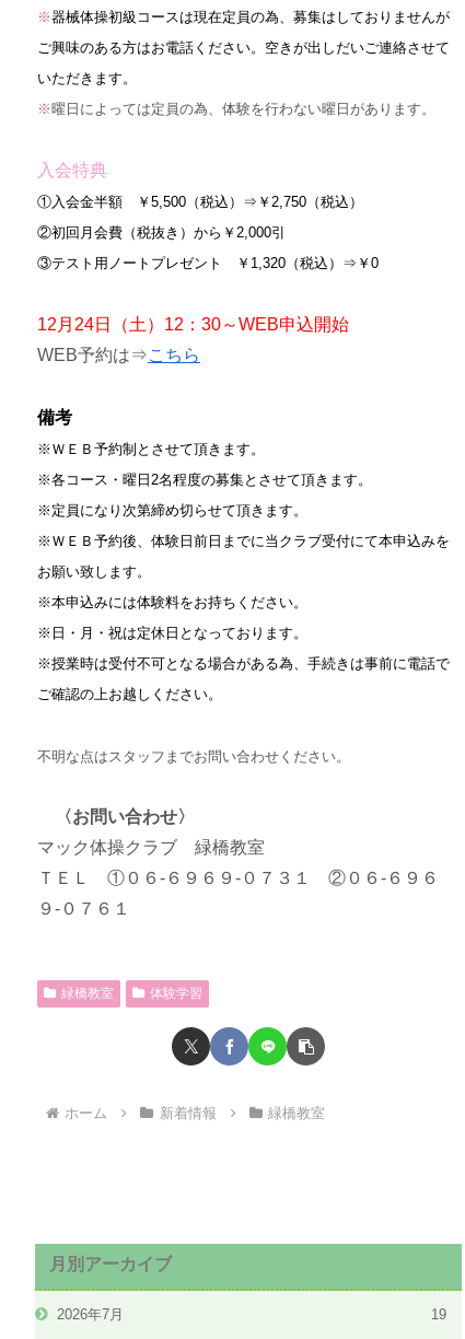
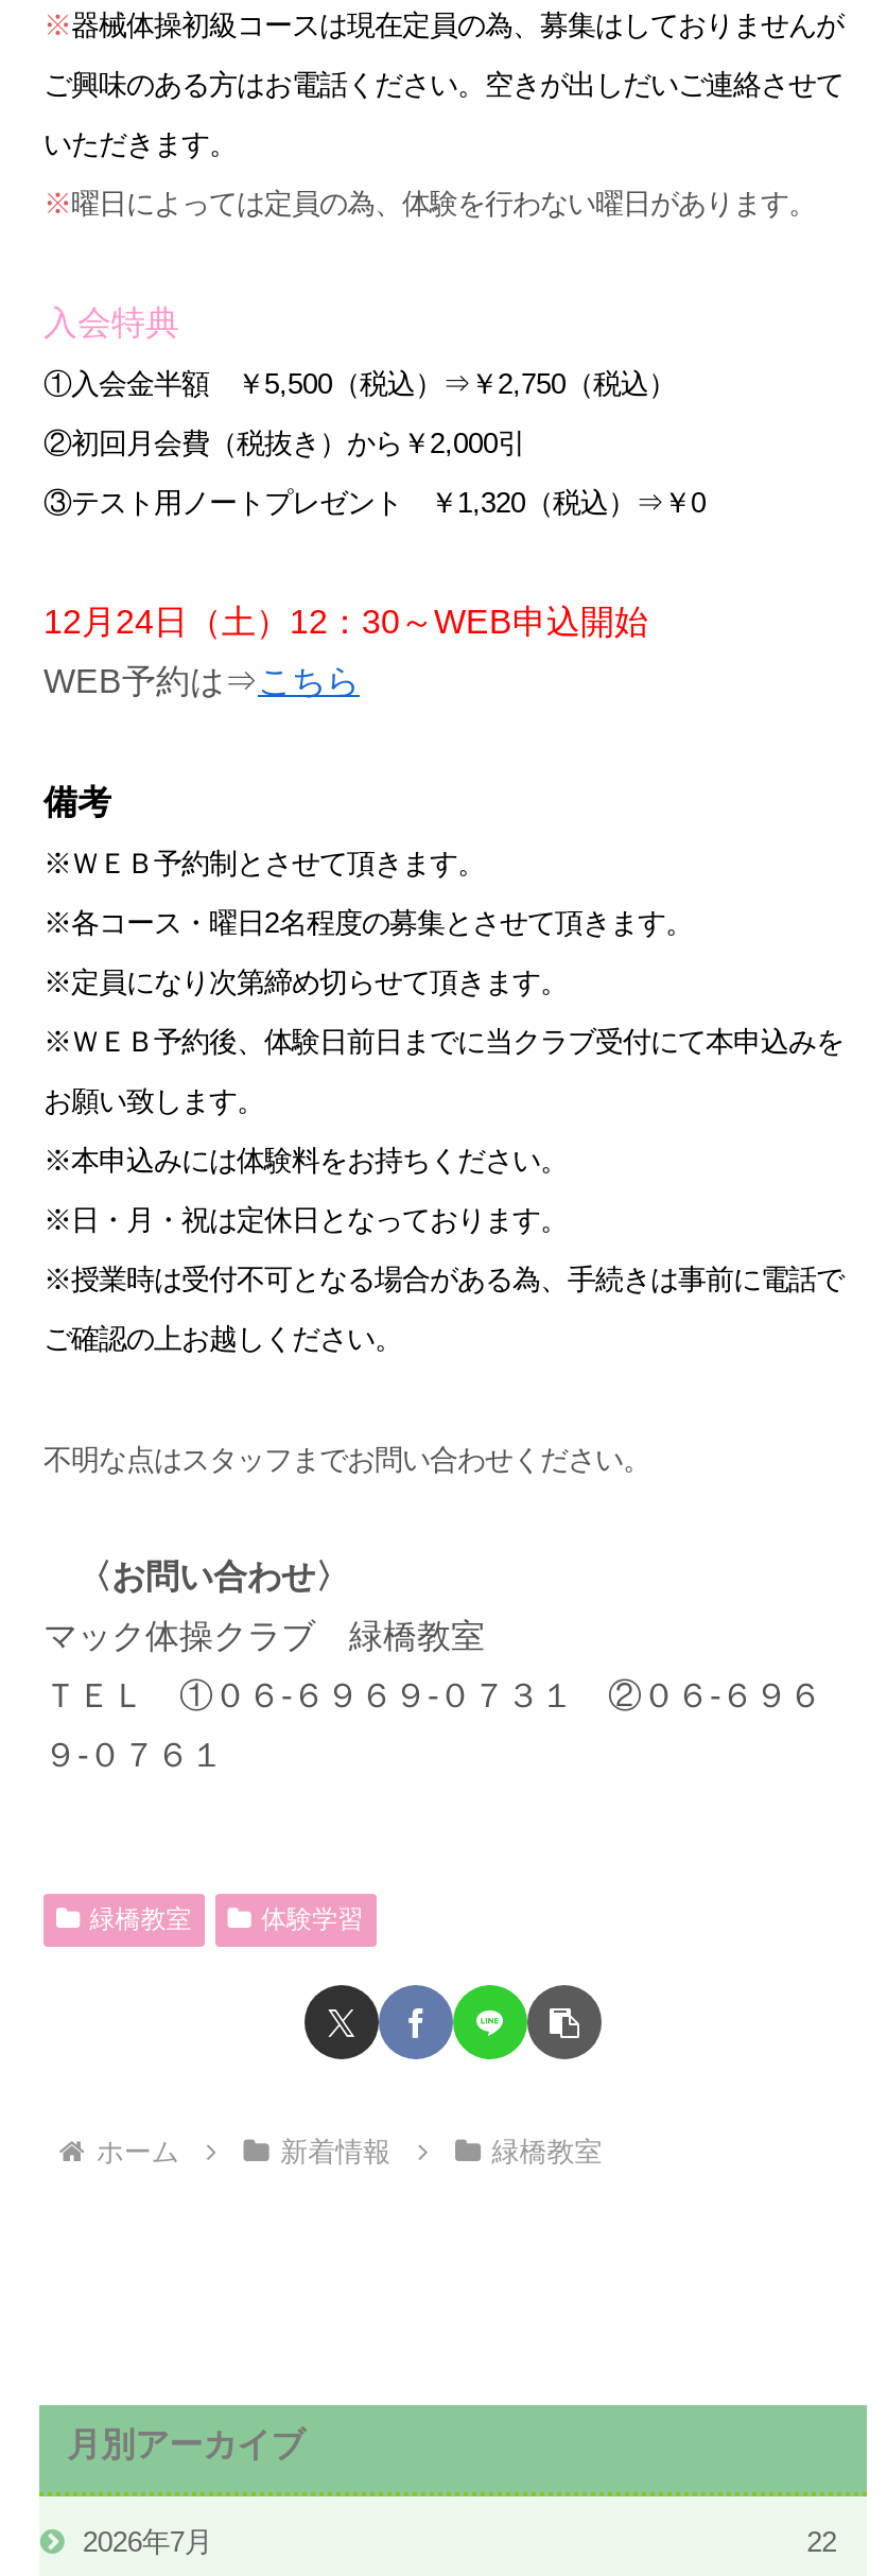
- 19
+ 22
